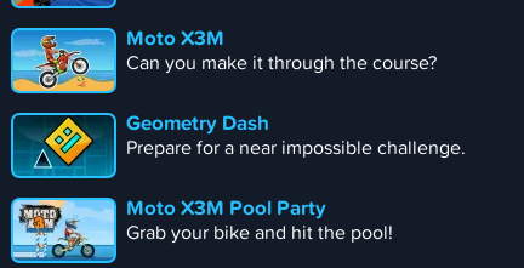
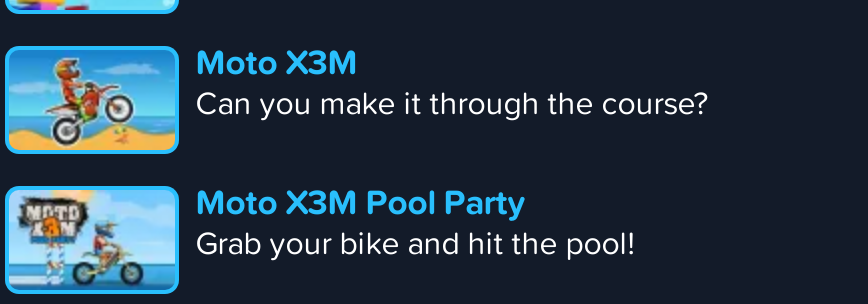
- [image]
- Geometry Dash
- Prepare for a near impossible challenge.
